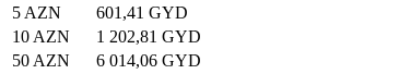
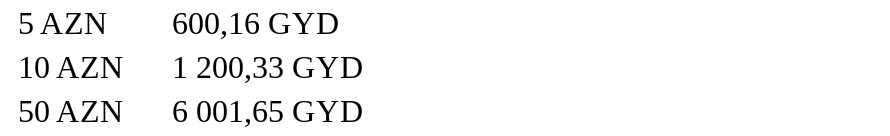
- 5 AZN 601,41 GYD
+ 5 AZN 600,16 GYD

- 10 AZN 1 202,81 GYD
+ 10 AZN 1 200,33 GYD

- 50 AZN 6 014,06 GYD
+ 50 AZN 6 001,65 GYD
